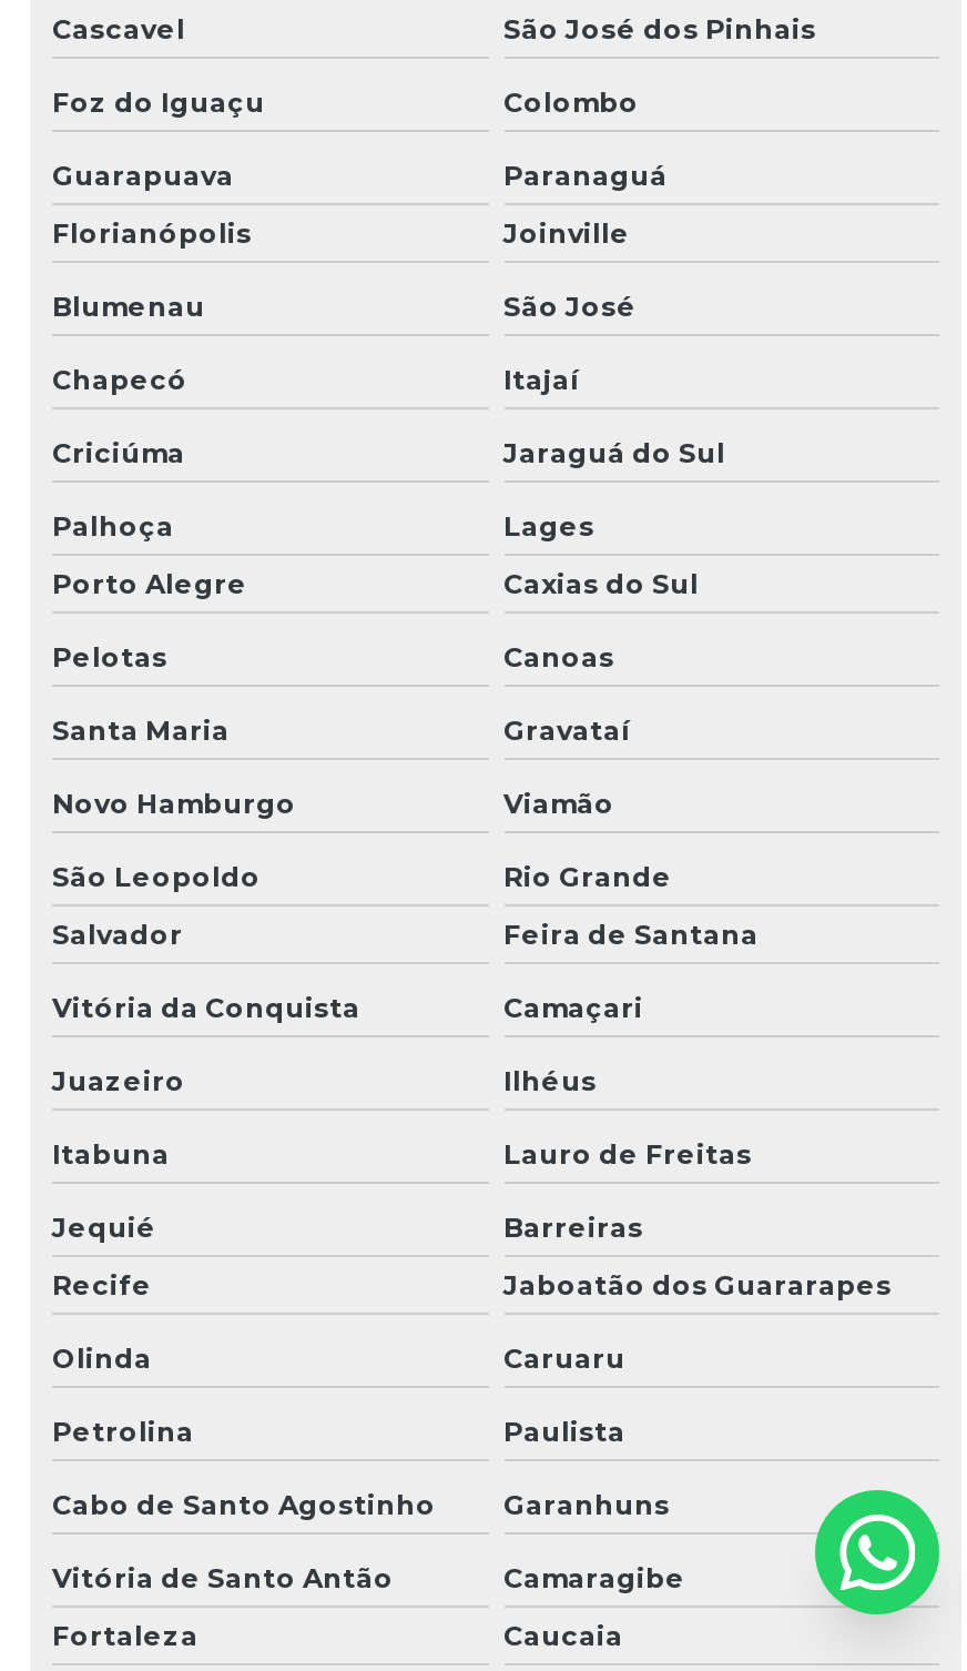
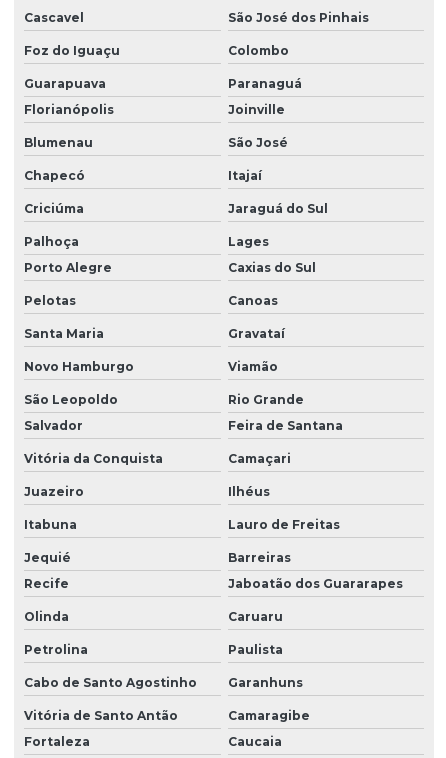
- [image]
